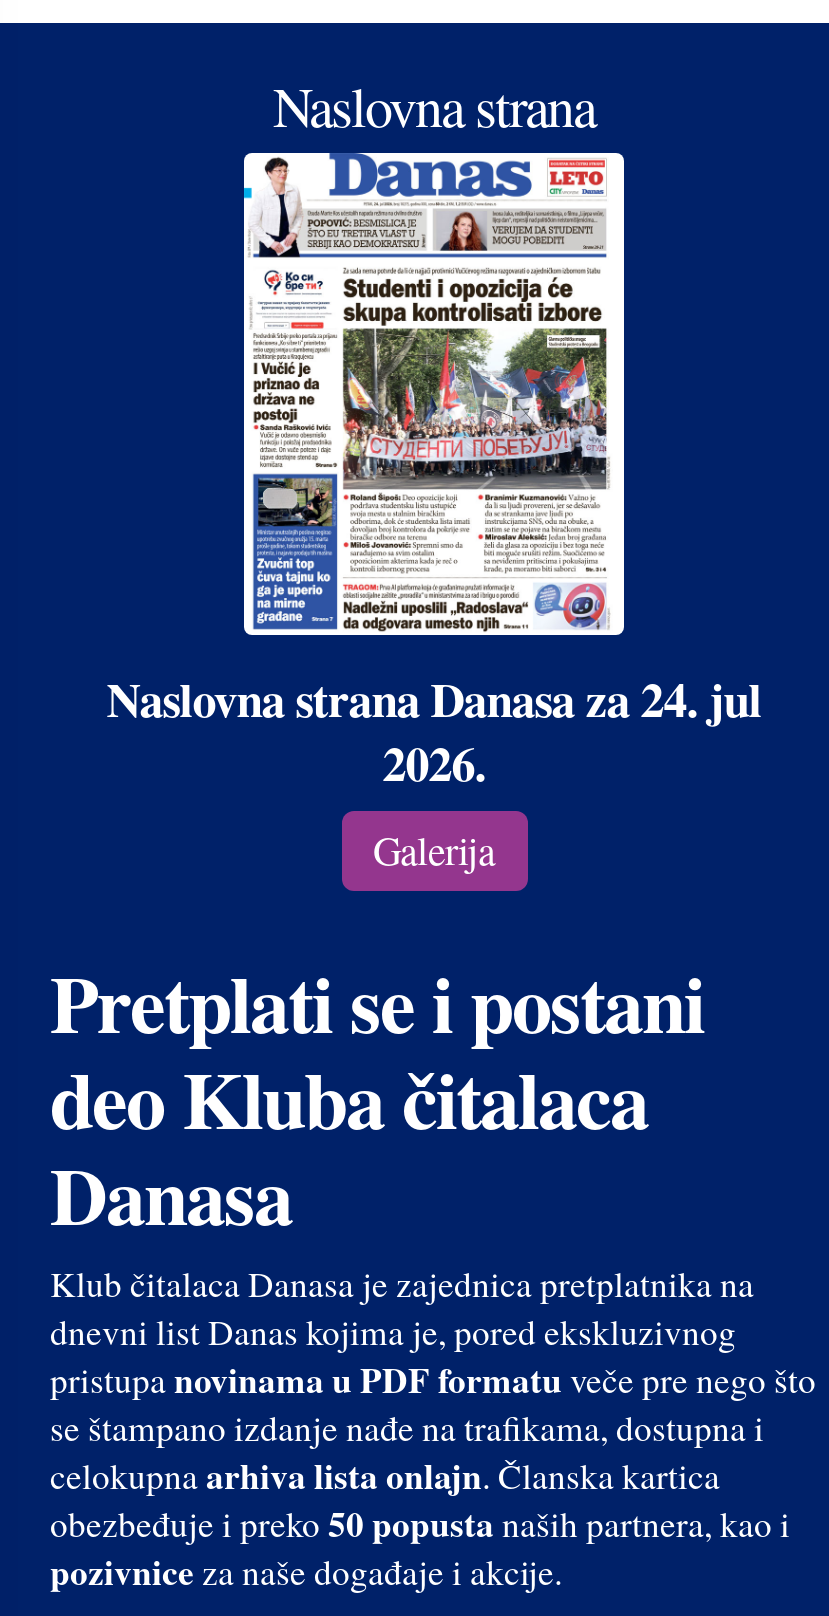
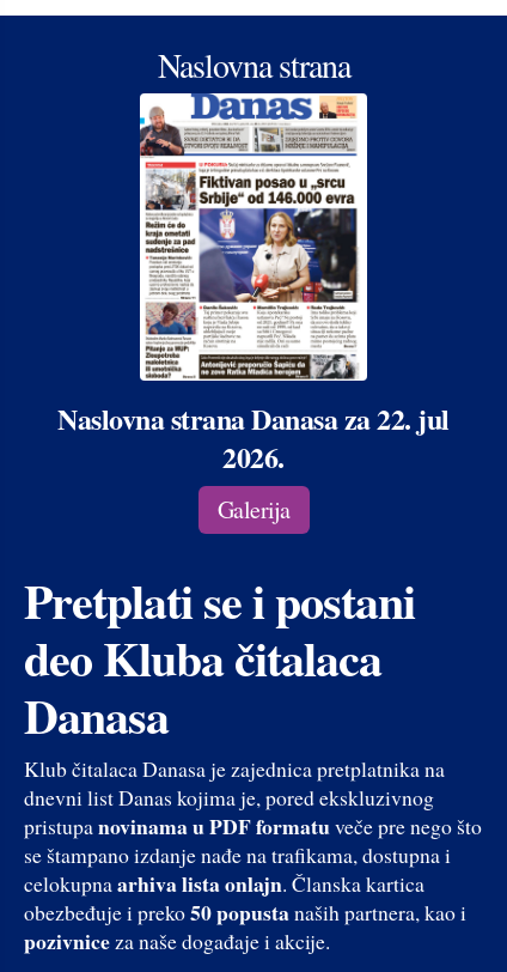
- [image]
- Naslovna strana Danasa za 24. jul
+ [image]
+ Naslovna strana Danasa za 22. jul
